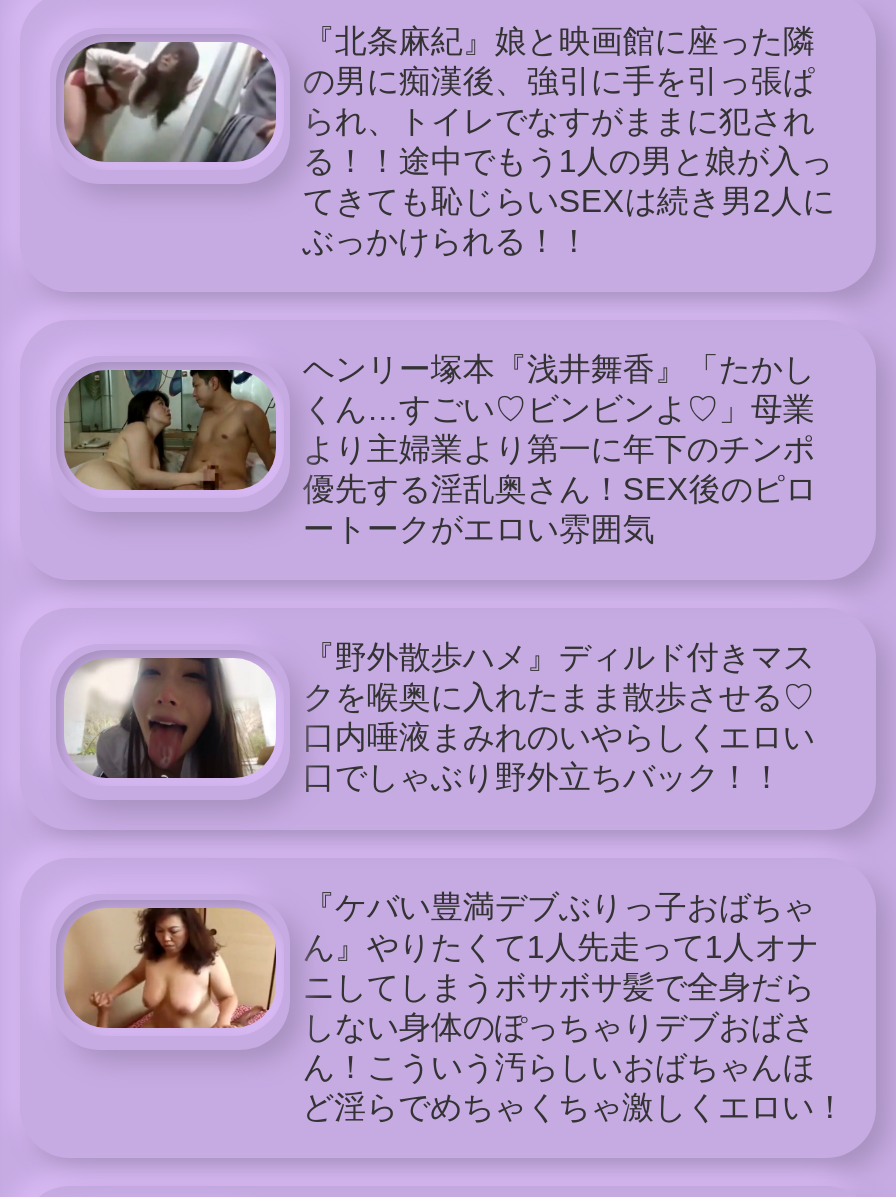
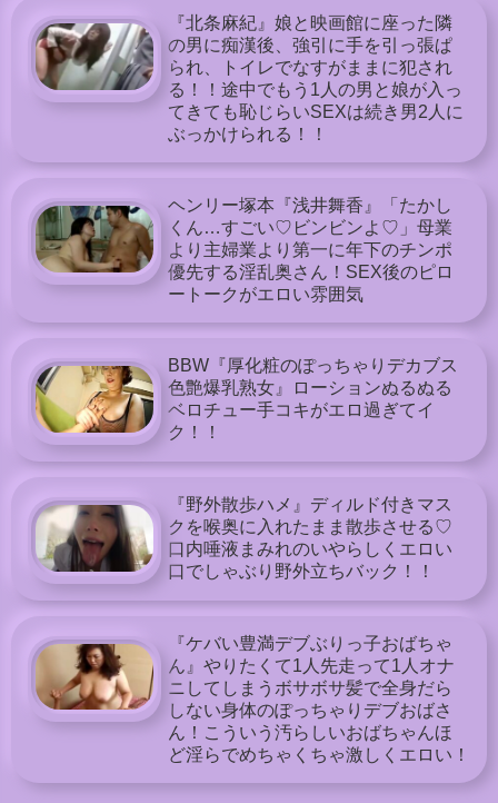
+ [image]
+ BBW『厚化粧のぽっちゃりデカブス
+ 色艶爆乳熟女』ローションぬるぬる
+ ベロチュー手コキがエロ過ぎてイ
+ ク！！
